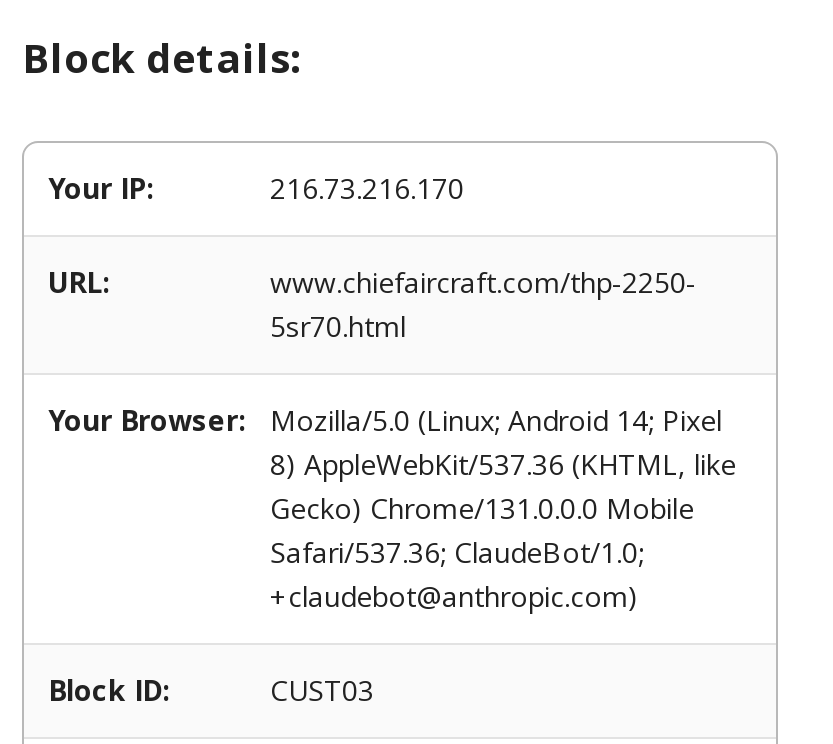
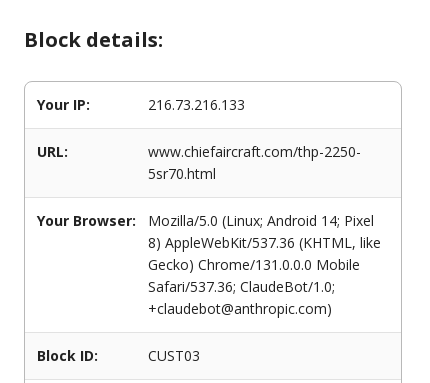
- 216.73.216.170
+ 216.73.216.133
